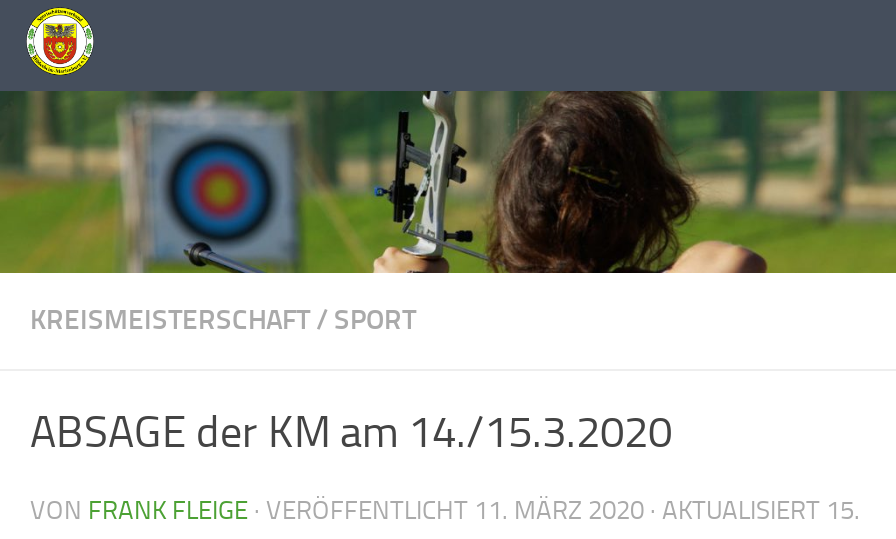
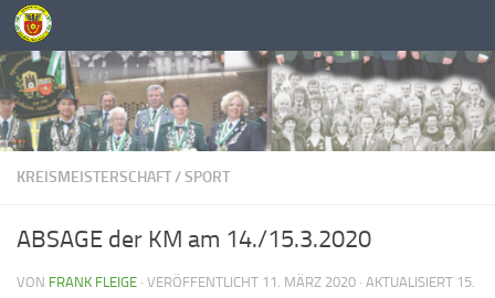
- [image]
+ [image]
